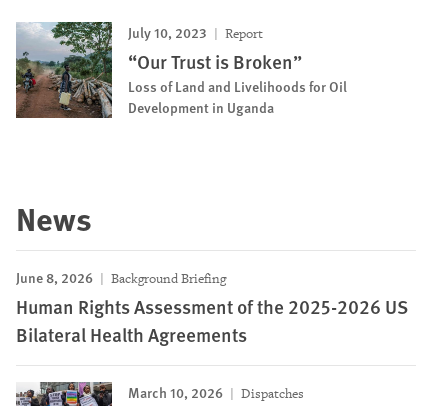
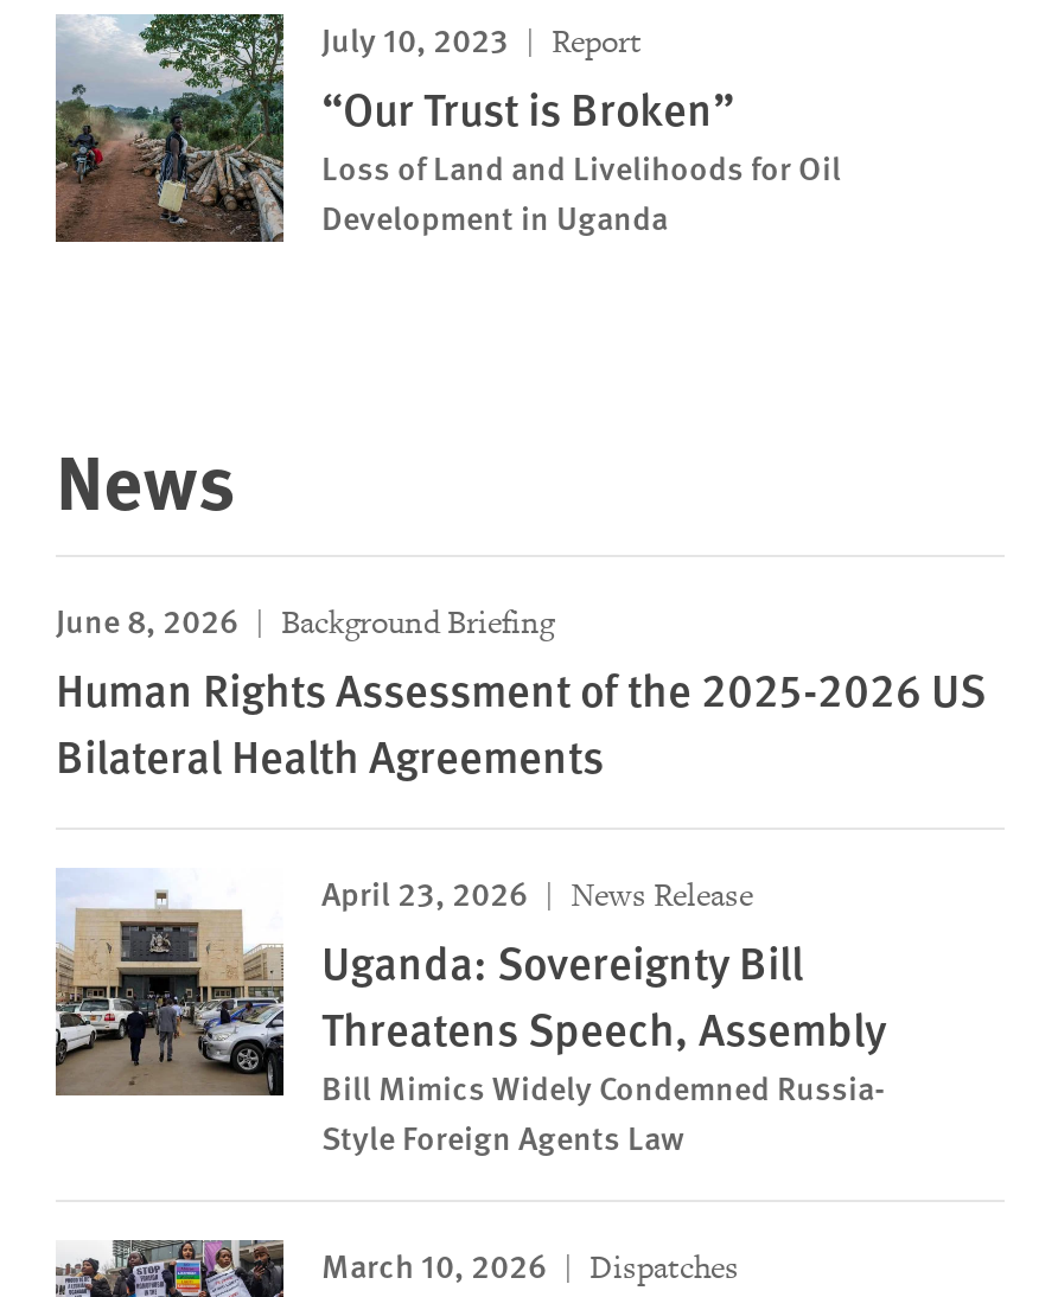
+ [image]
+ April 23, 2026
+ News Release
+ Uganda: Sovereignty Bill
+ Threatens Speech, Assembly
+ Bill Mimics Widely Condemned Russia-
+ Style Foreign Agents Law
